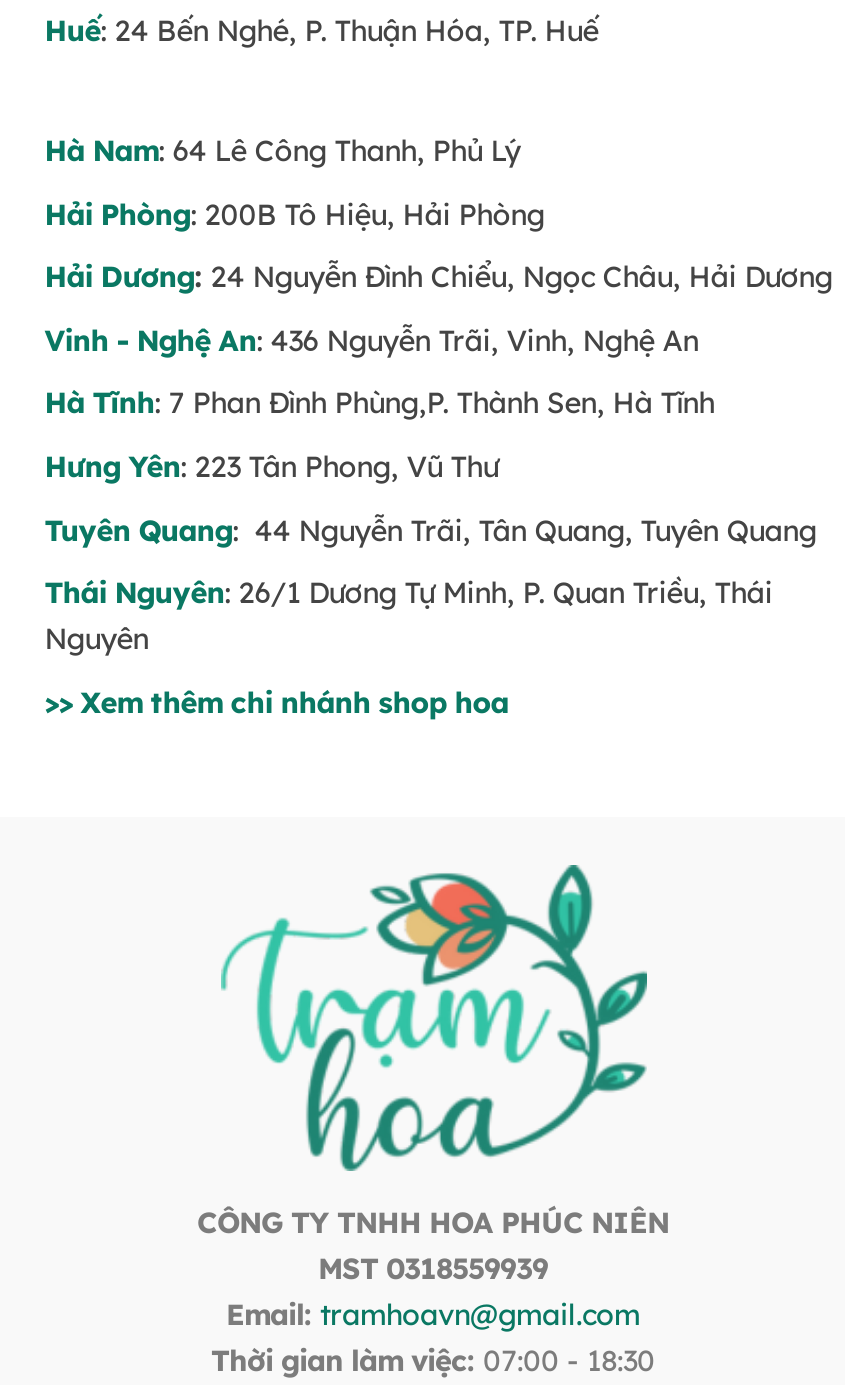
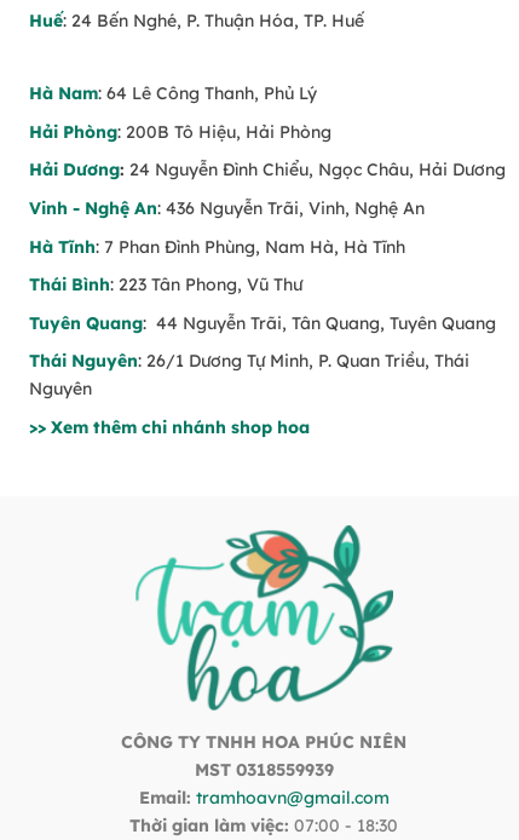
- Hà Tĩnh: 7 Phan Đình Phùng,P. Thành Sen, Hà Tĩnh
+ Hà Tĩnh: 7 Phan Đình Phùng, Nam Hà, Hà Tĩnh

- Hưng Yên: 223 Tân Phong, Vũ Thư
+ Thái Bình: 223 Tân Phong, Vũ Thư
